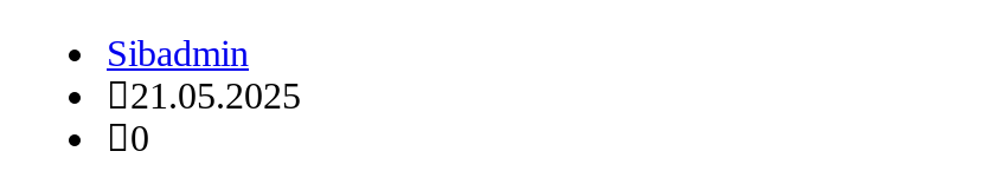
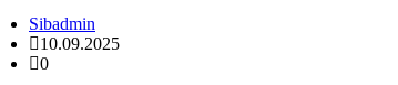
- 21.05.2025
+ 10.09.2025
